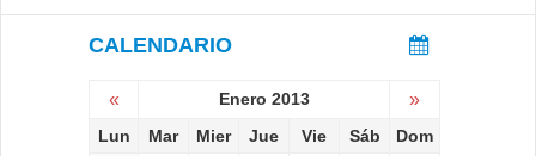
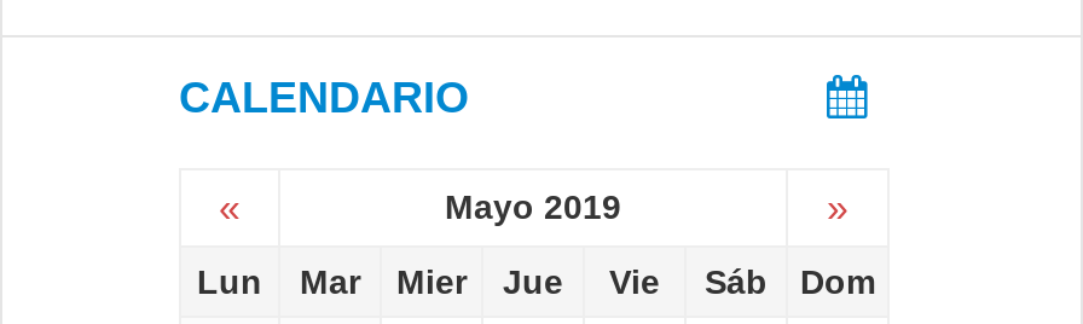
- Enero 2013
+ Mayo 2019
